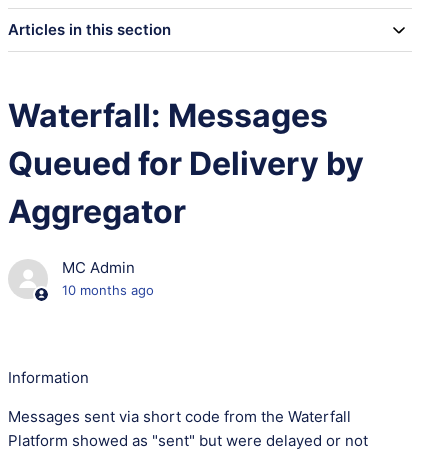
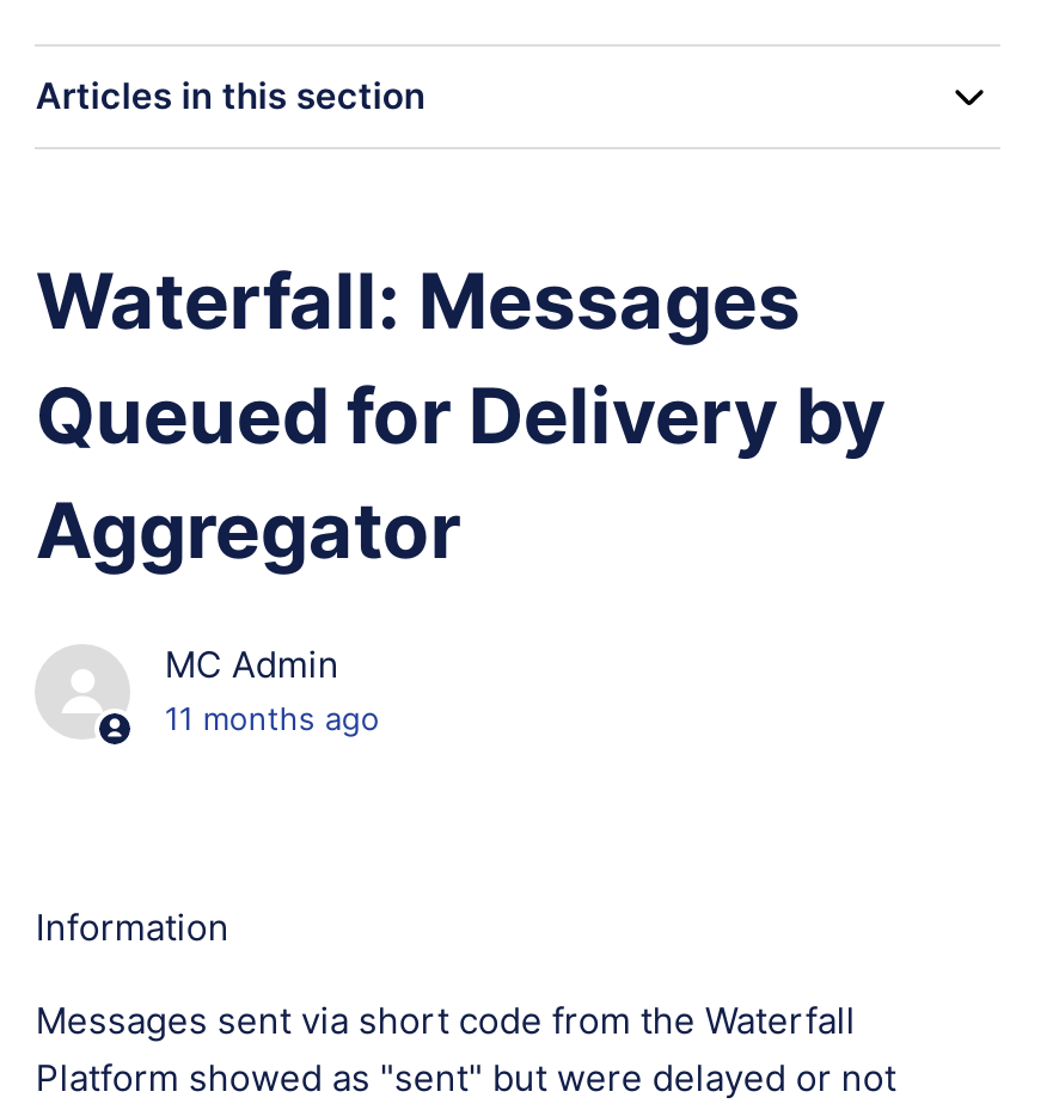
- 10 months ago
+ 11 months ago
